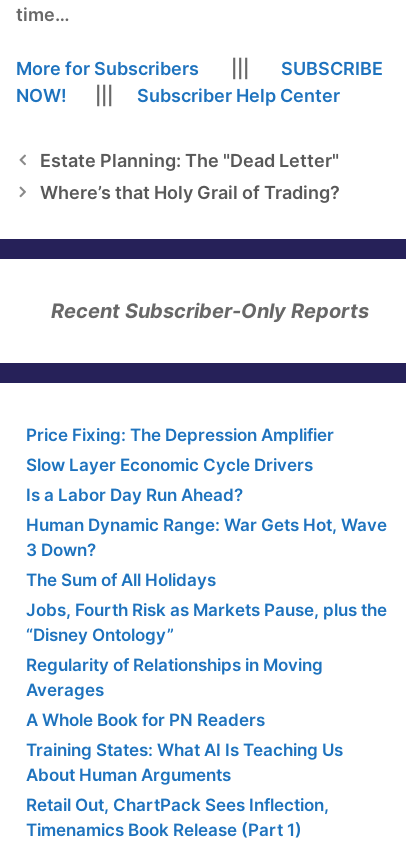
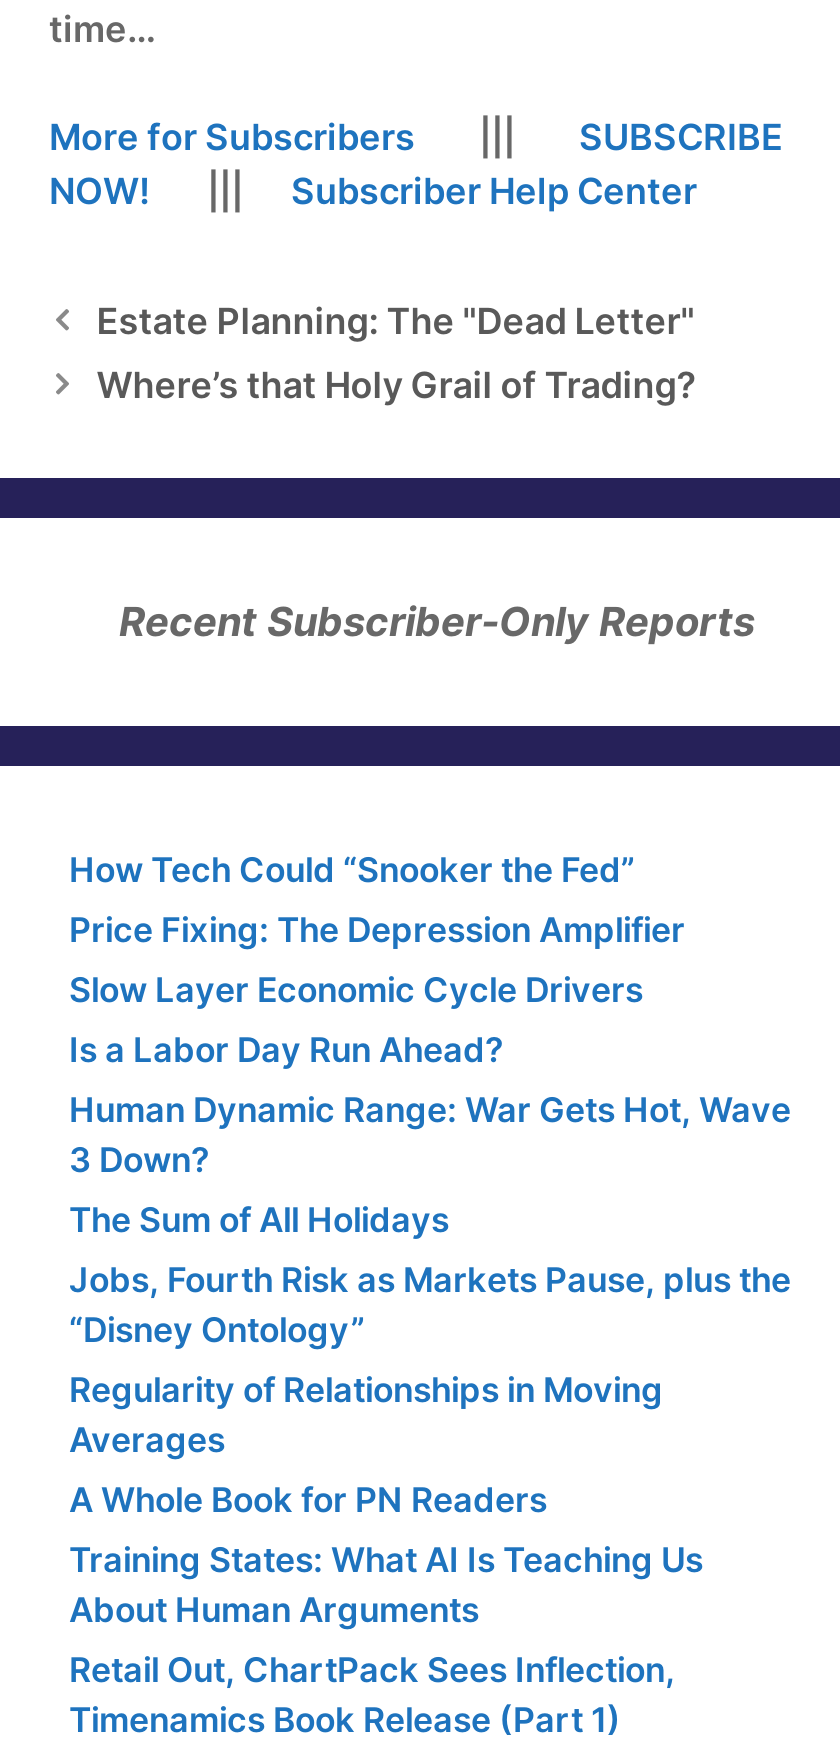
+ How Tech Could “Snooker the Fed”
